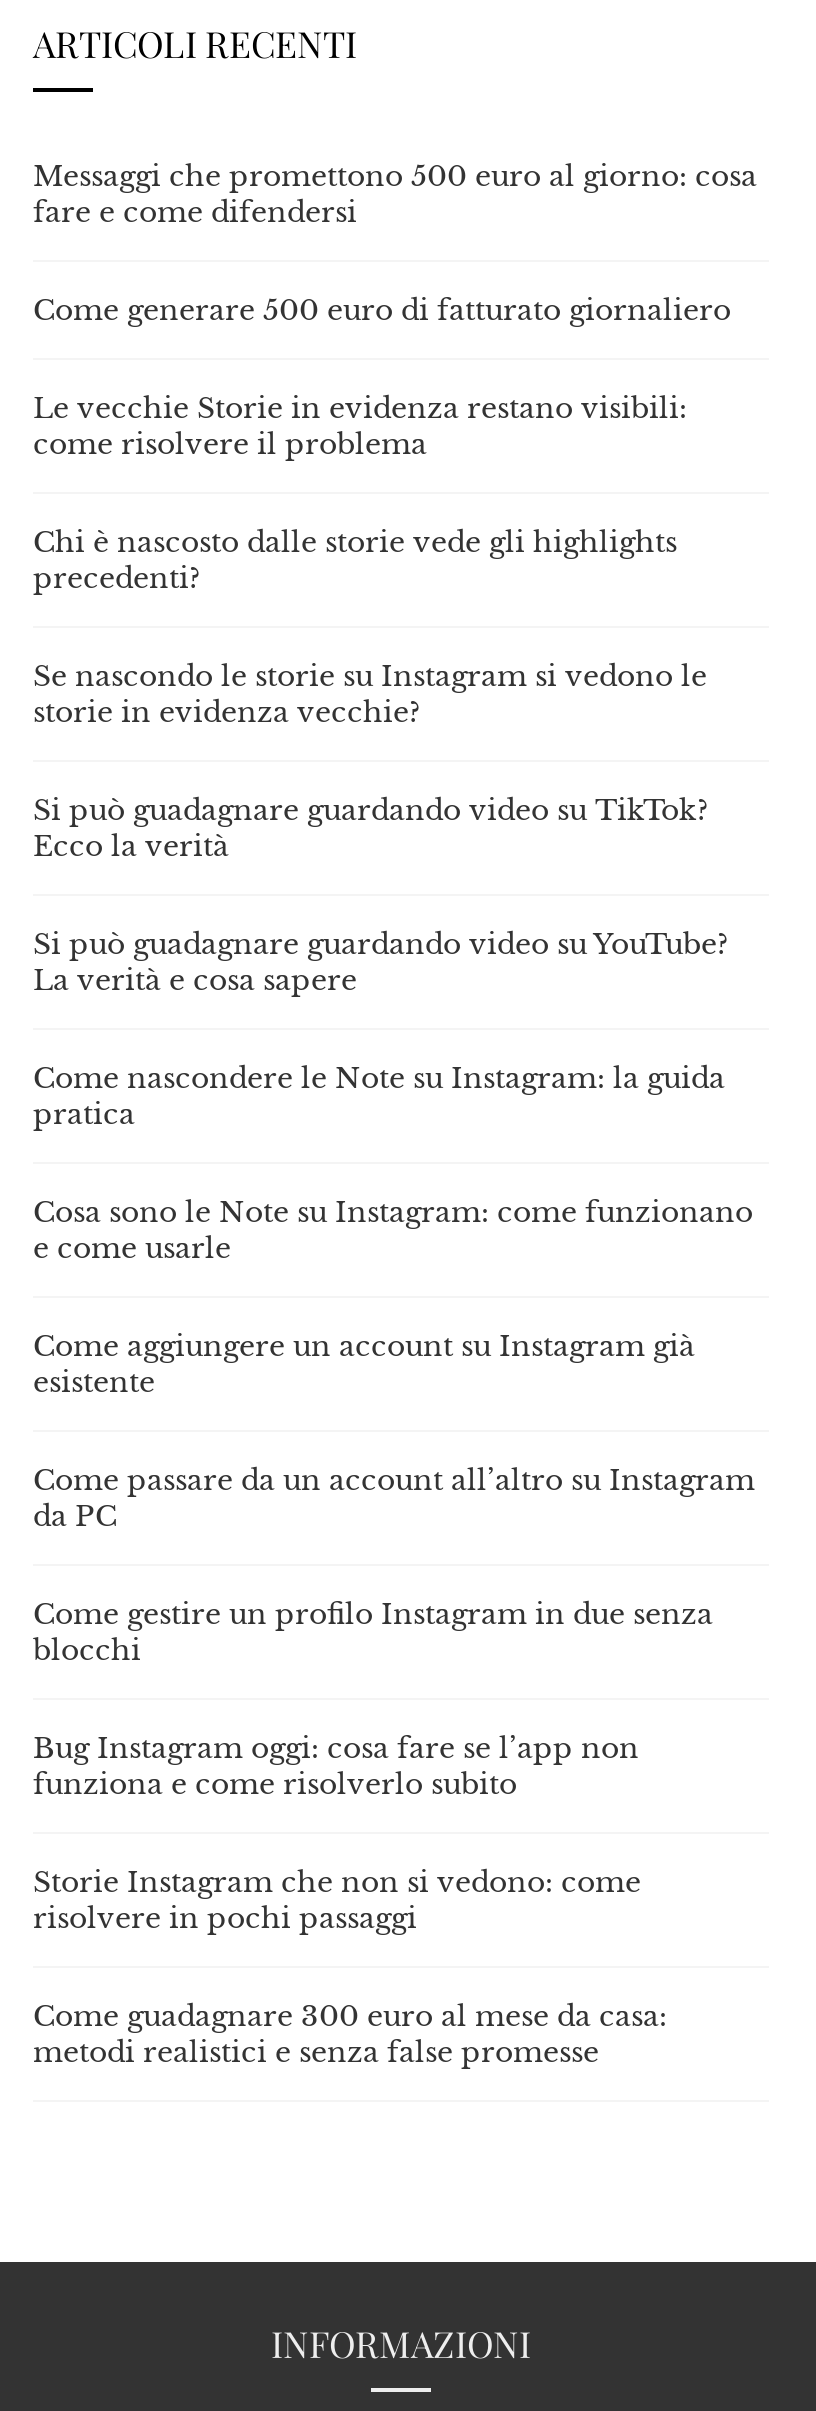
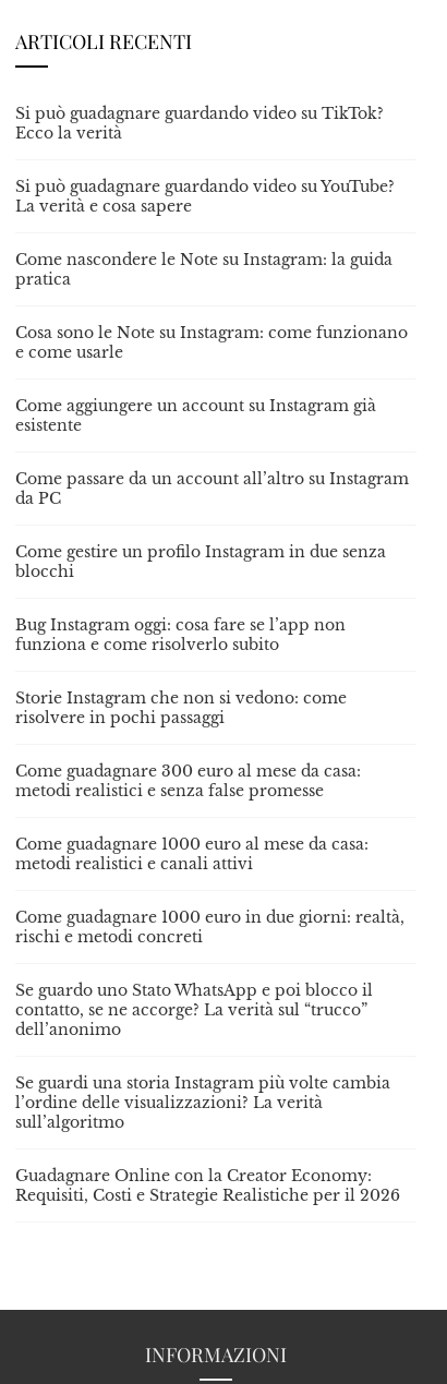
- Messaggi che promettono 500 euro al giorno: cosa
- fare e come difendersi
- Come generare 500 euro di fatturato giornaliero
- Le vecchie Storie in evidenza restano visibili:
- come risolvere il problema
- Chi è nascosto dalle storie vede gli highlights
- precedenti?
- Se nascondo le storie su Instagram si vedono le
- storie in evidenza vecchie?

moved up: Si può guadagnare guardando video su TikTok? | Ecco la verità | Si può guadagnare guardando video su YouTube? | ... | Come guadagnare 300 euro al mese da casa: | metodi realistici e senza false promesse

+ Come guadagnare 1000 euro al mese da casa:
+ metodi realistici e canali attivi
+ Come guadagnare 1000 euro in due giorni: realtà,
+ rischi e metodi concreti
+ Se guardo uno Stato WhatsApp e poi blocco il
+ contatto, se ne accorge? La verità sul “trucco”
+ dell’anonimo
+ Se guardi una storia Instagram più volte cambia
+ l’ordine delle visualizzazioni? La verità
+ sull’algoritmo
+ Guadagnare Online con la Creator Economy:
+ Requisiti, Costi e Strategie Realistiche per il 2026
